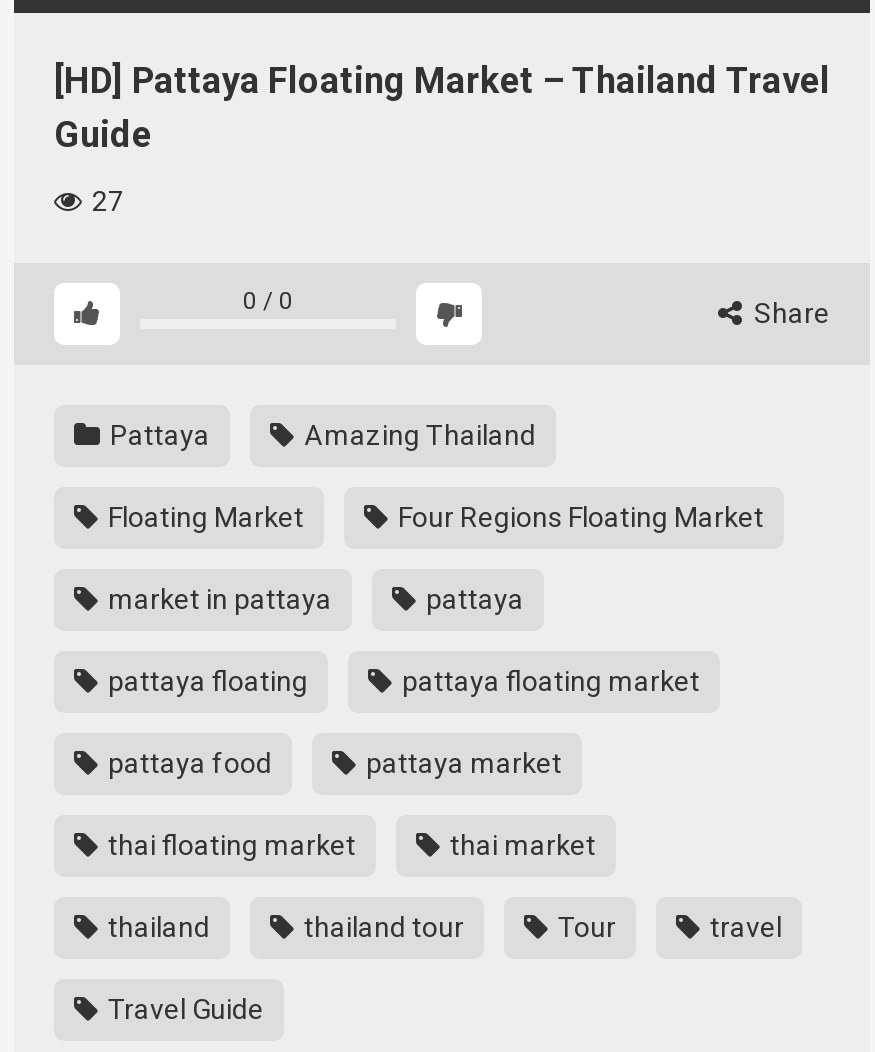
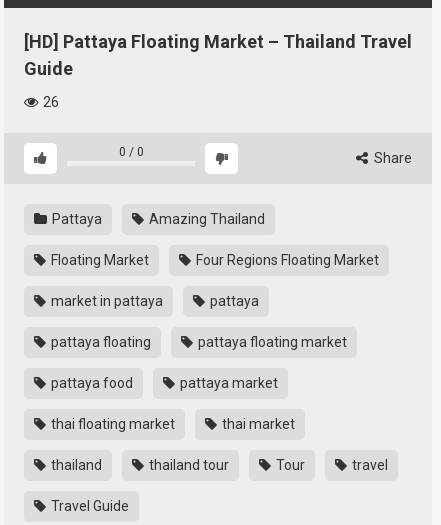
- 27
+ 26
